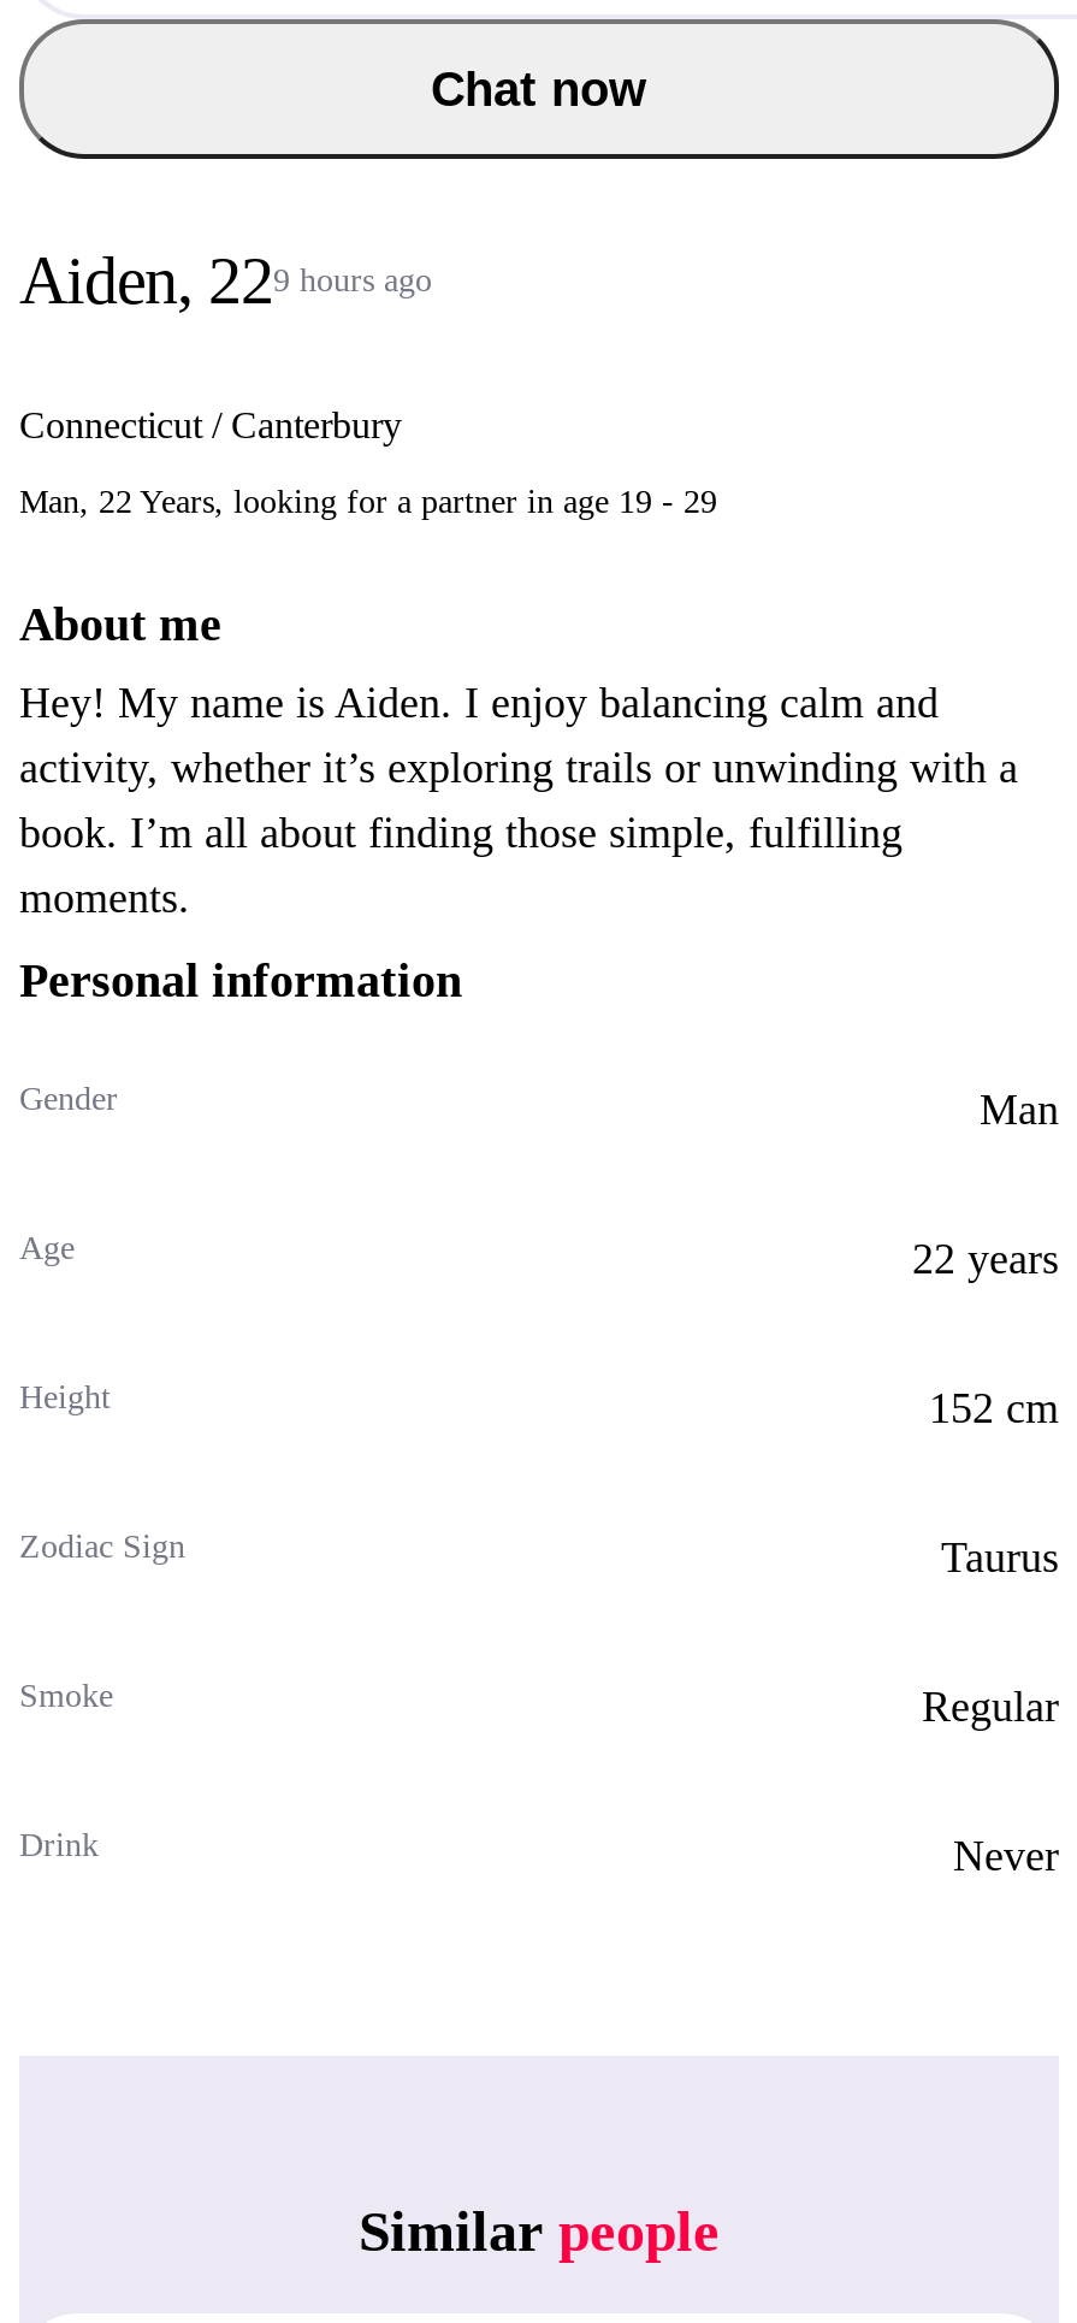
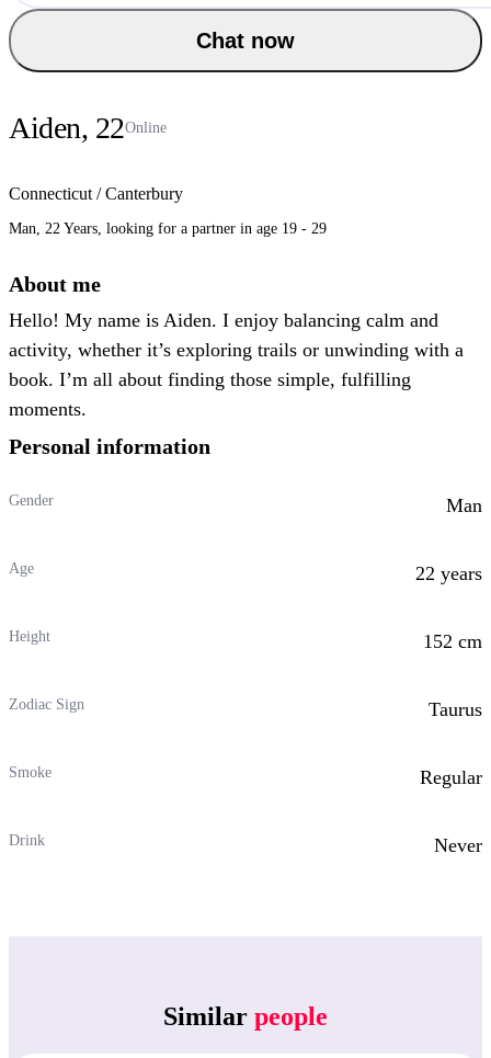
- Aiden, 229 hours ago
+ Aiden, 22Online

- Hey! My name is Aiden. I enjoy balancing calm and
+ Hello! My name is Aiden. I enjoy balancing calm and
